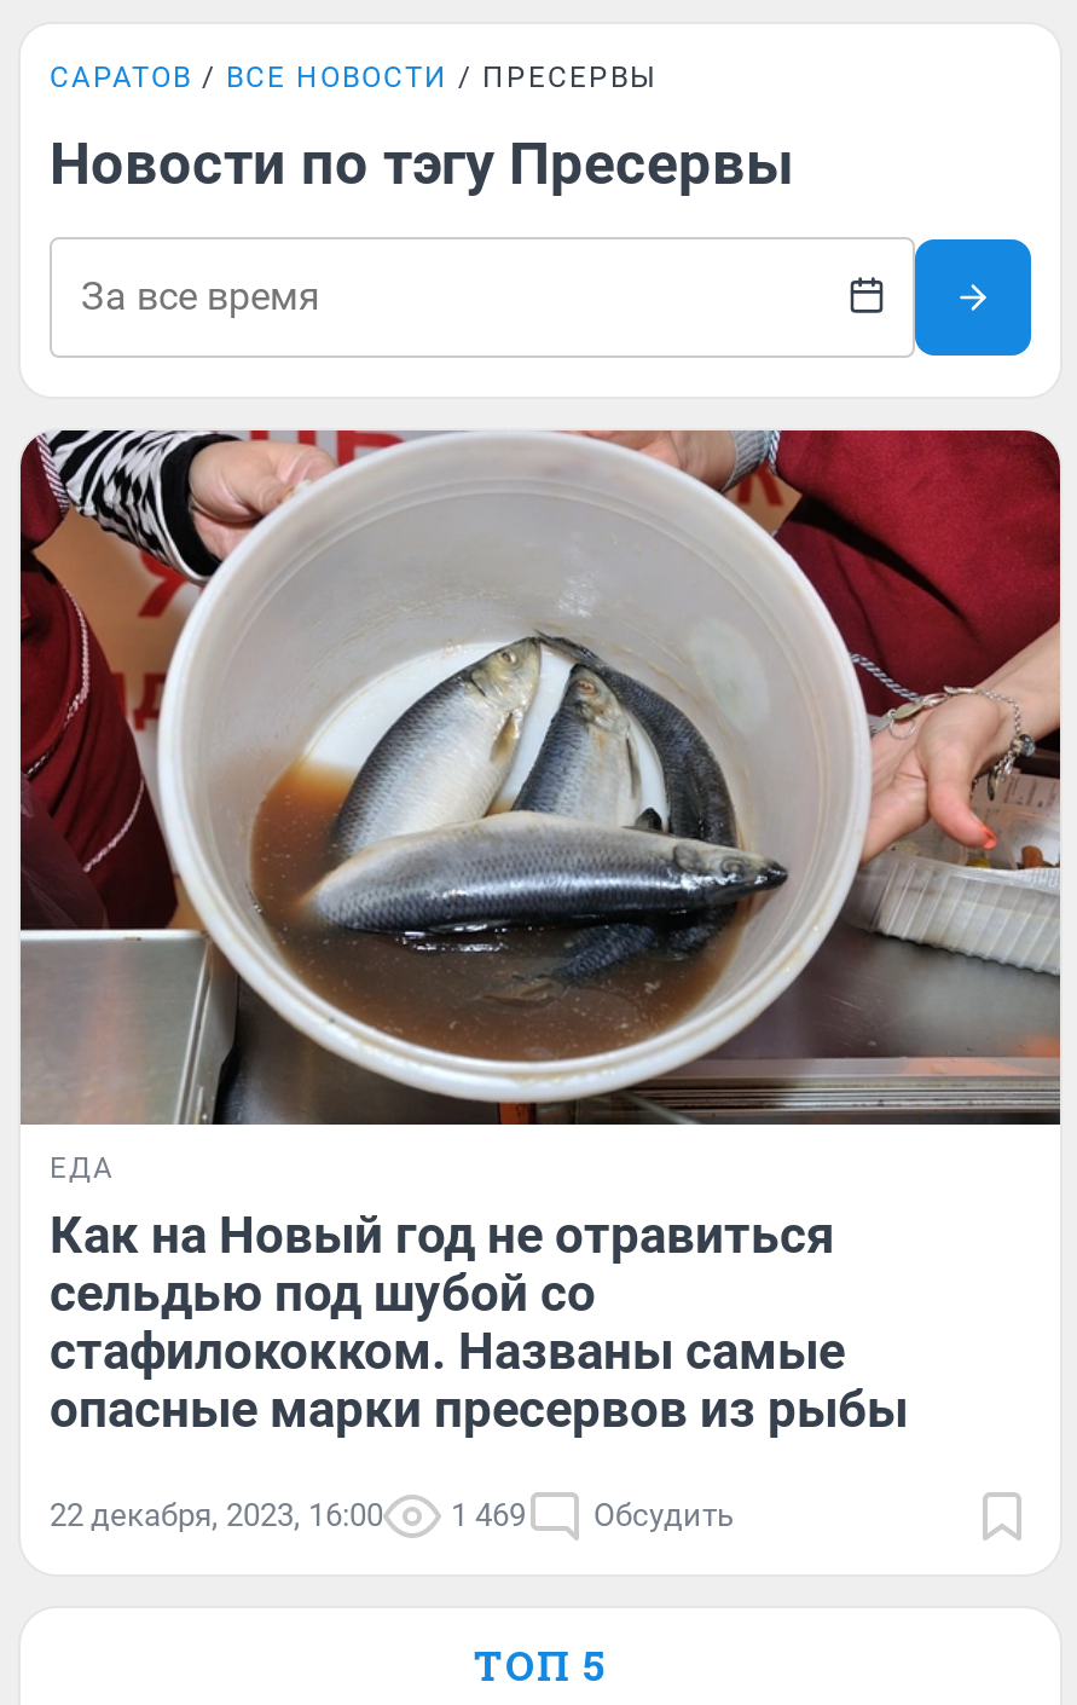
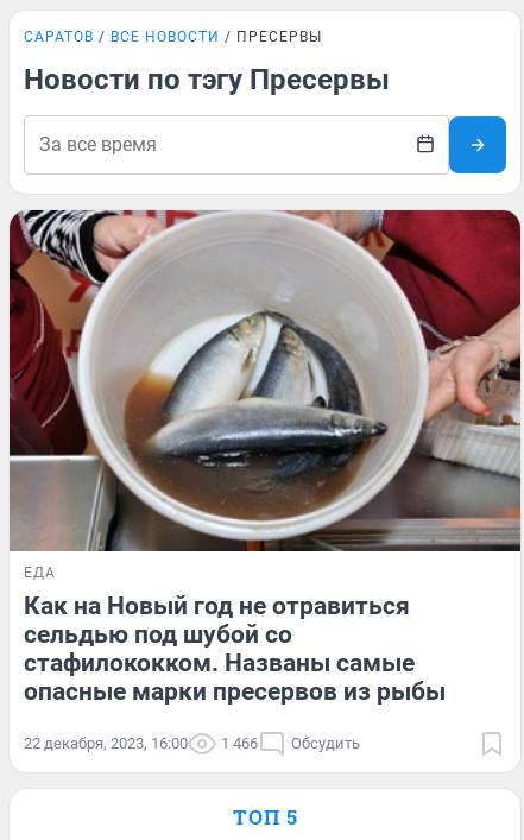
- 22 декабря, 2023, 16:00 1 469 Обсудить
+ 22 декабря, 2023, 16:00 1 466 Обсудить
